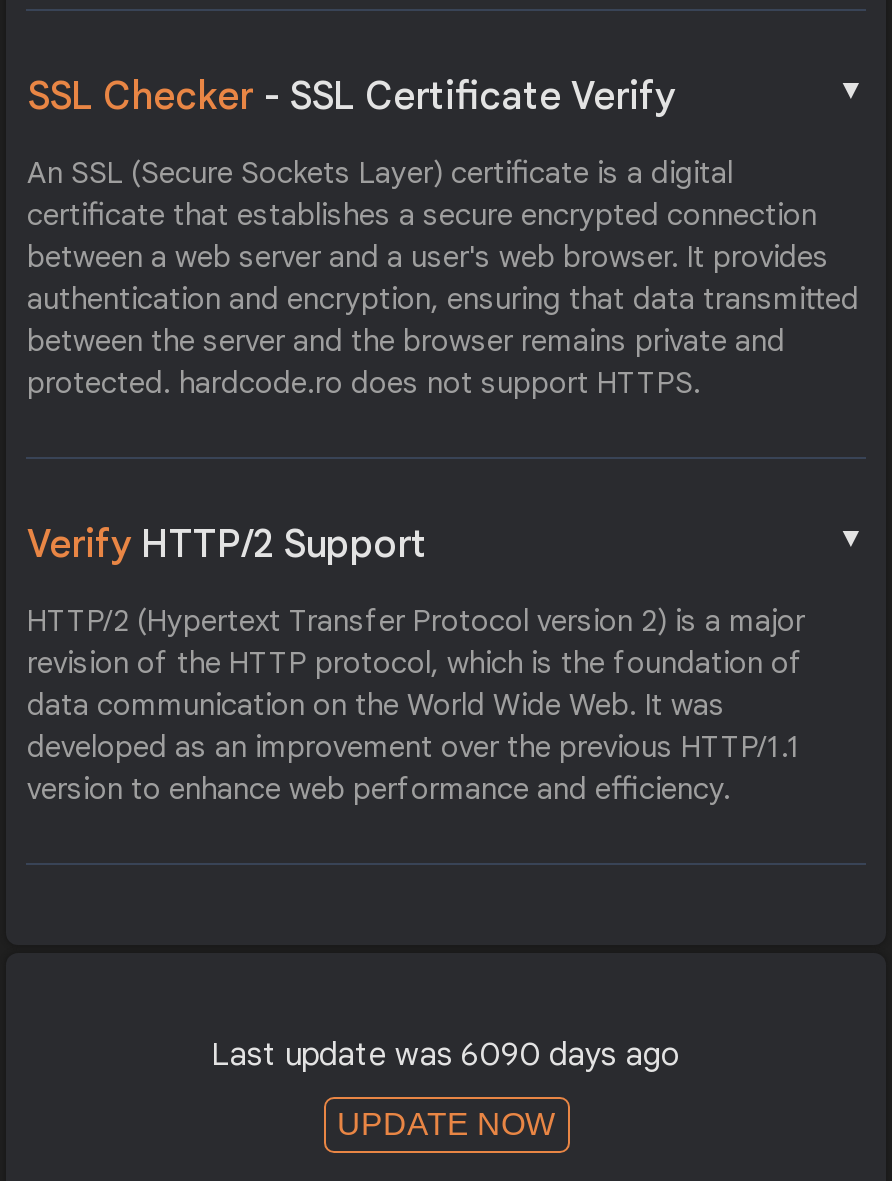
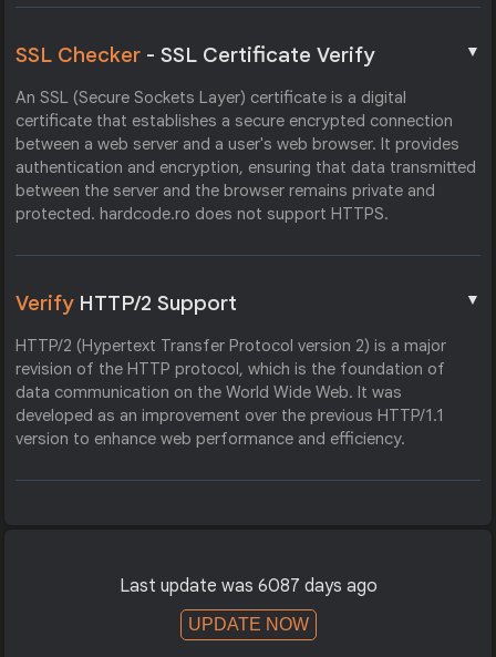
- Last update was 6090 days ago
+ Last update was 6087 days ago
